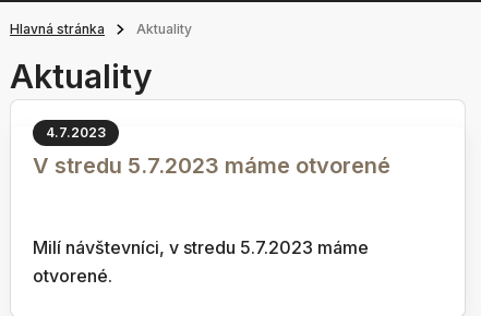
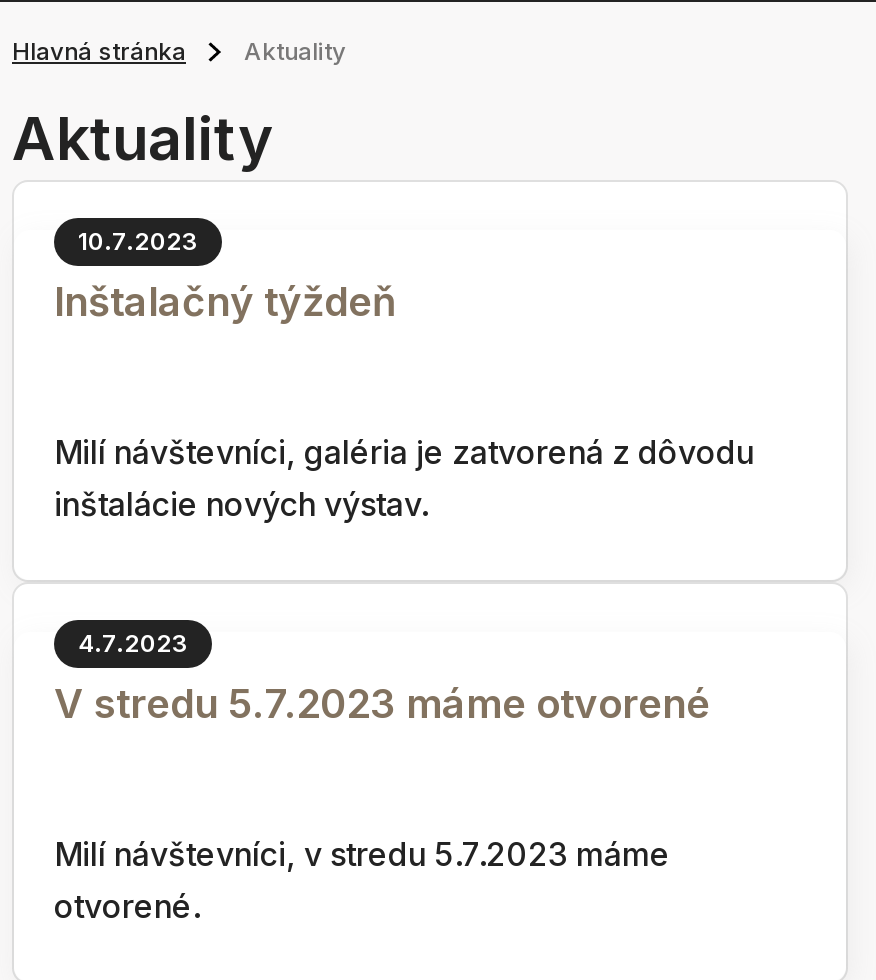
+ 10.7.2023
+ Inštalačný týždeň
+ Milí návštevníci, galéria je zatvorená z dôvodu
+ inštalácie nových výstav.
